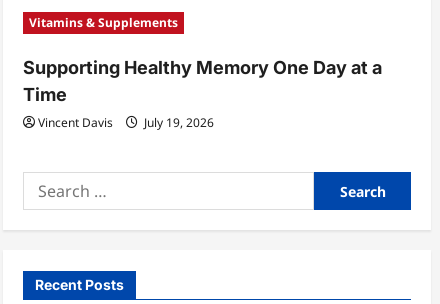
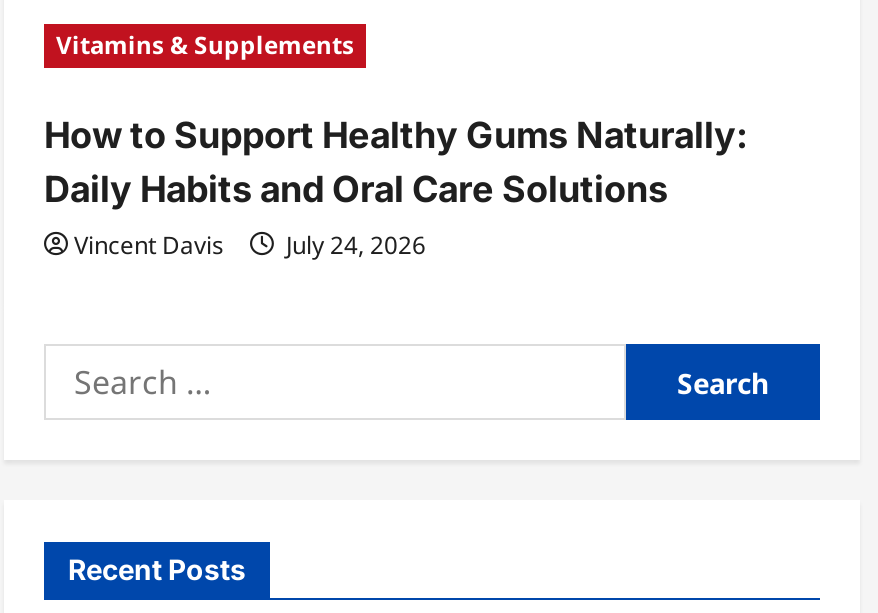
- Supporting Healthy Memory One Day at a
- Time
+ How to Support Healthy Gums Naturally:
+ Daily Habits and Oral Care Solutions

- Vincent Davis July 19, 2026
+ Vincent Davis July 24, 2026
